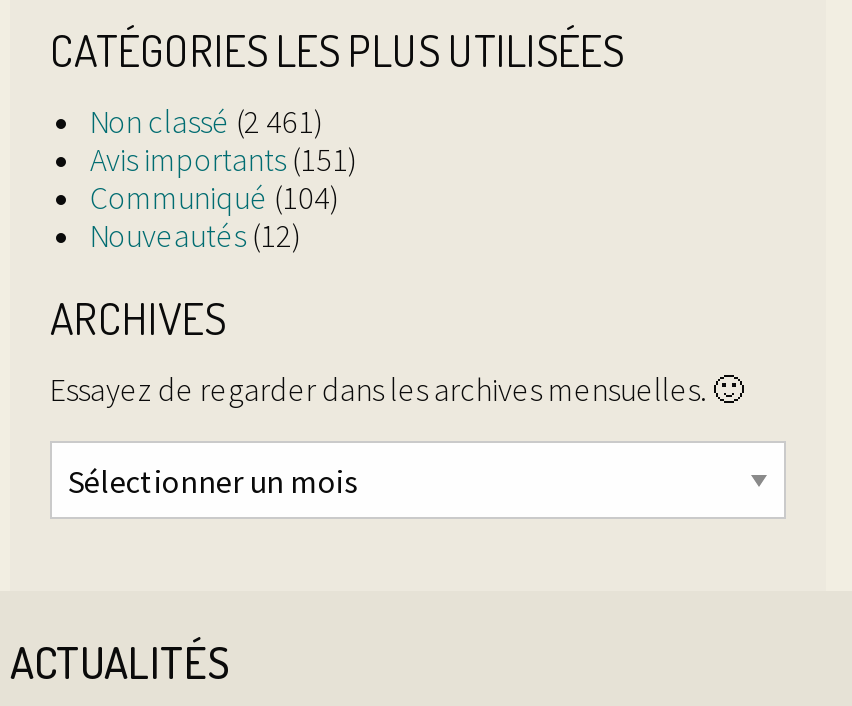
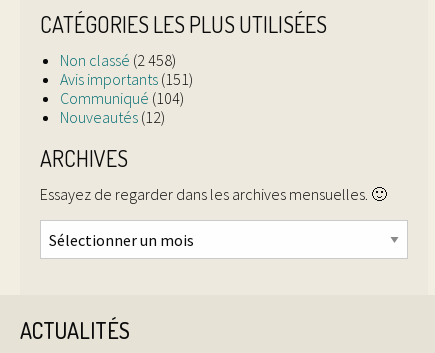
- Non classé (2 461)
+ Non classé (2 458)
